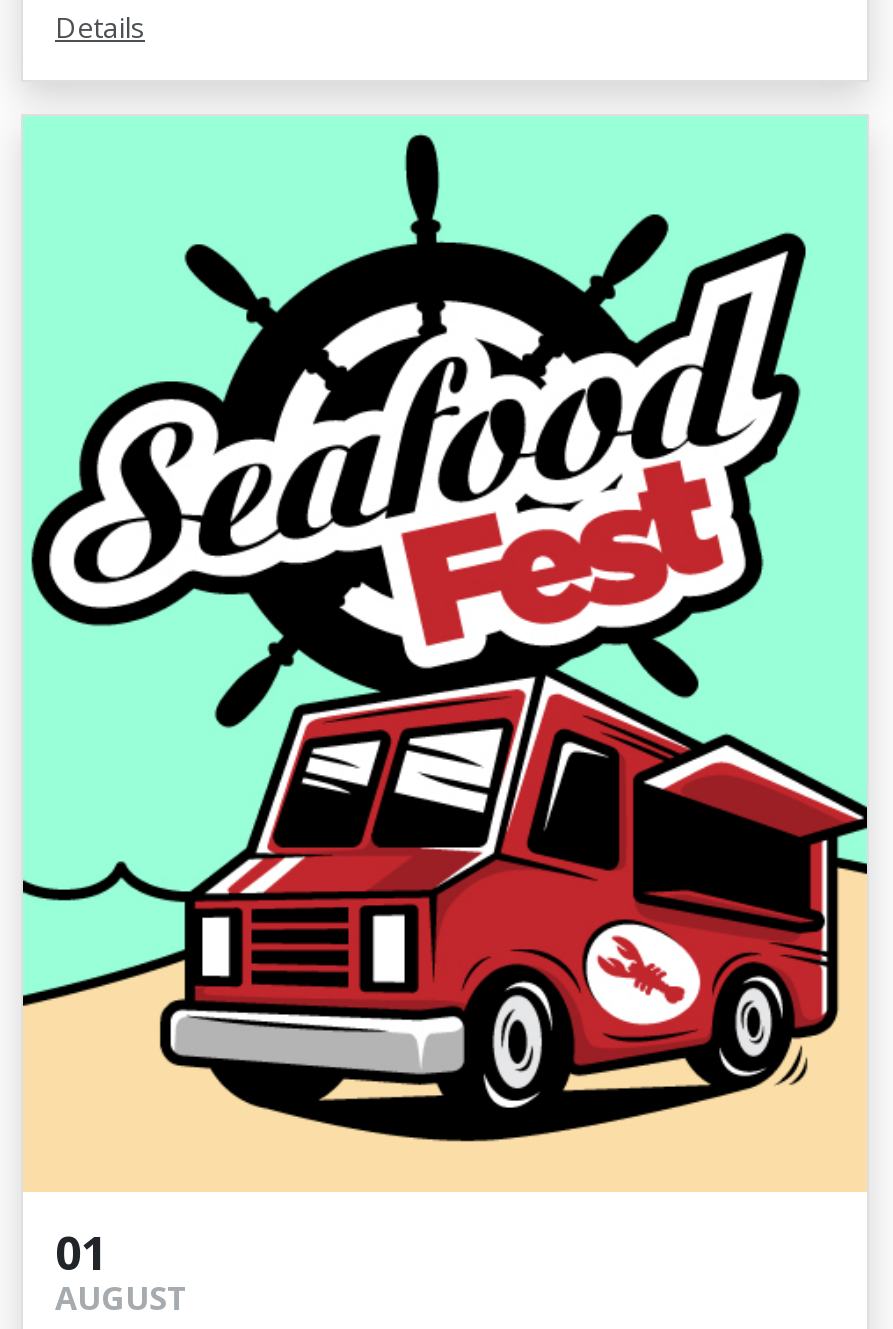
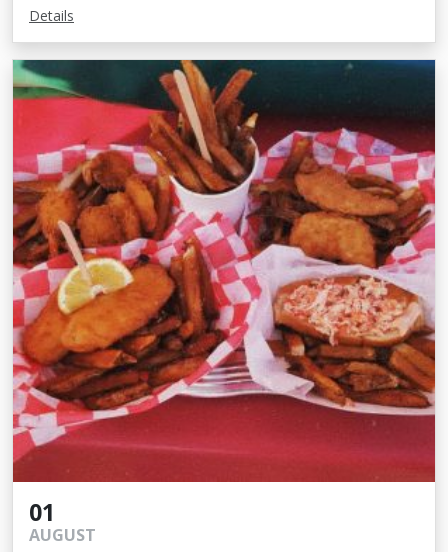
- [image]
+ [image]
